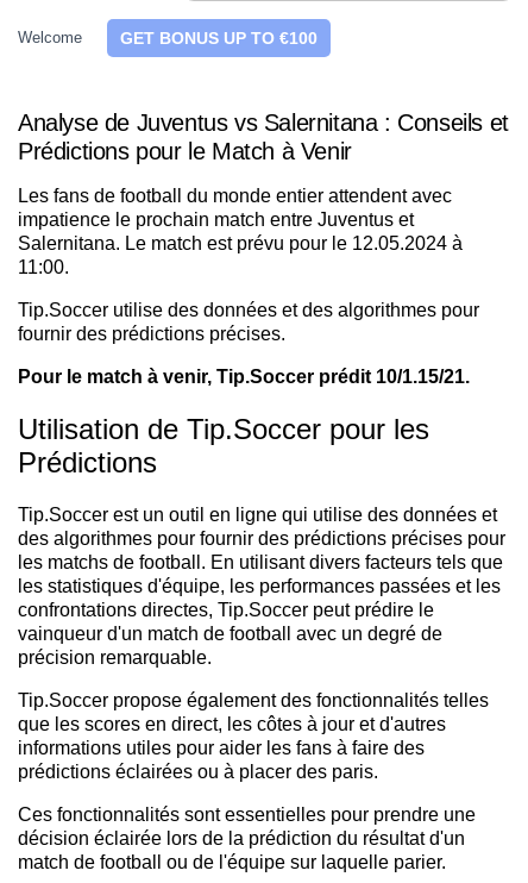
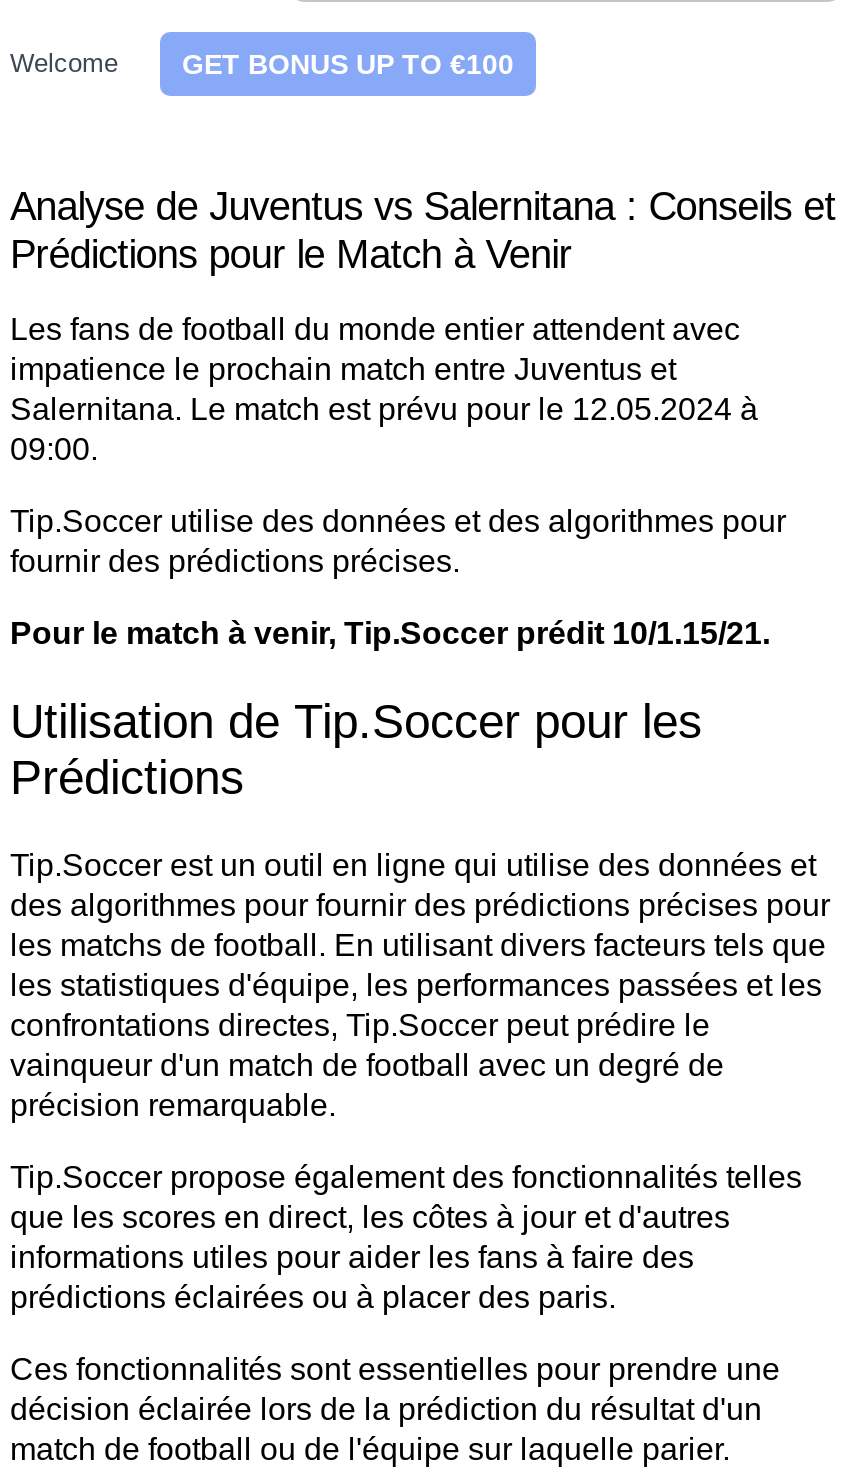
- 11:00.
+ 09:00.
